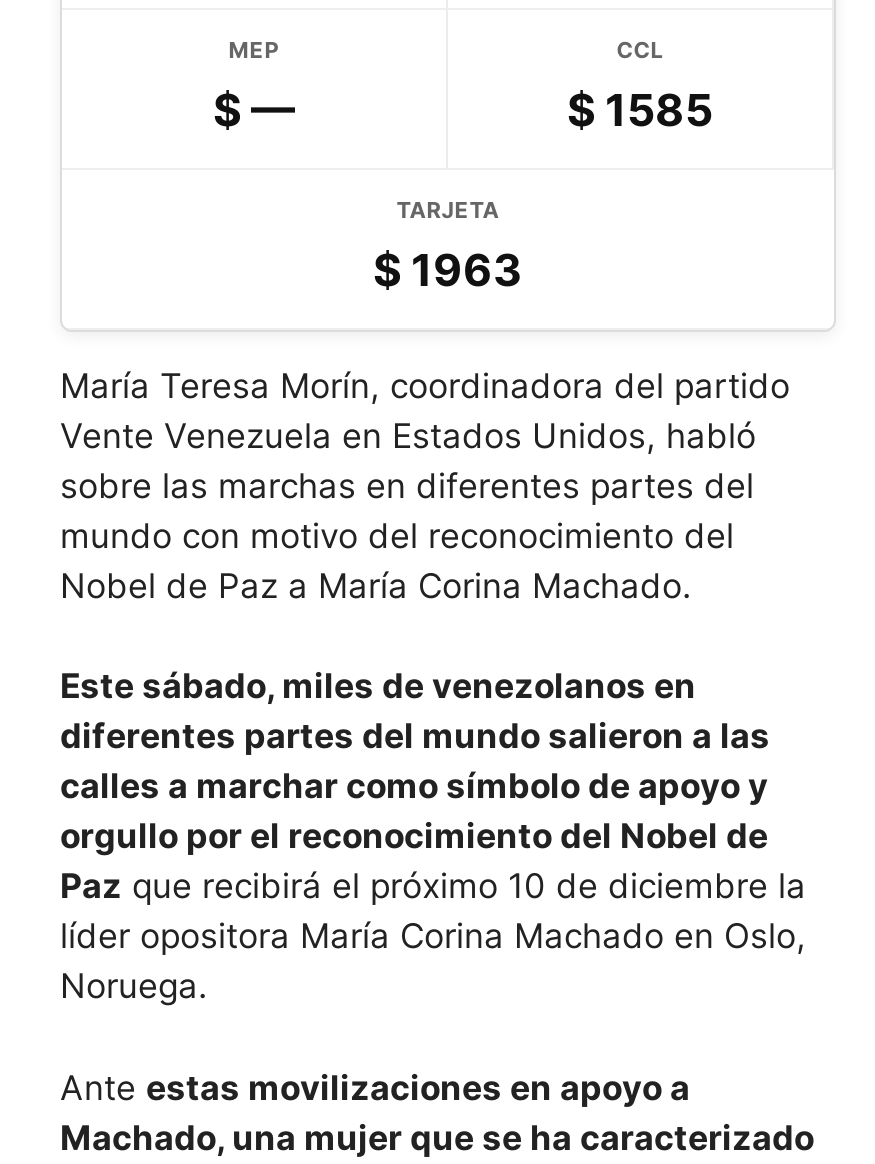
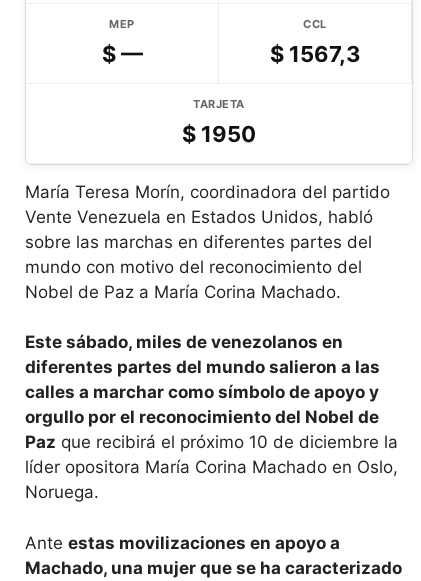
- $1585
+ $1567,3

- $1963
+ $1950
